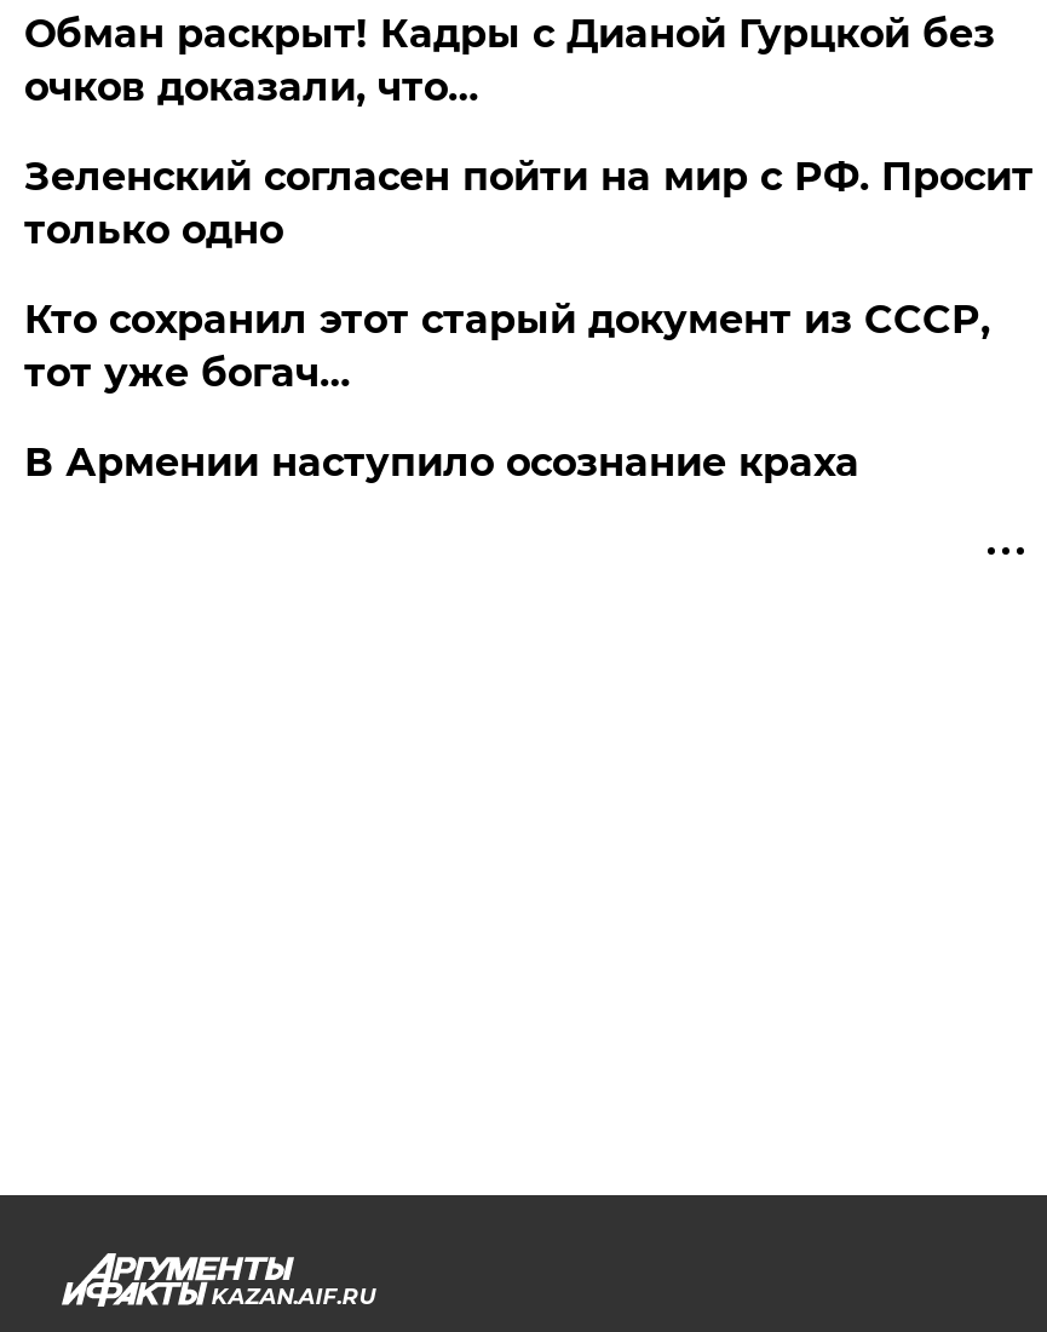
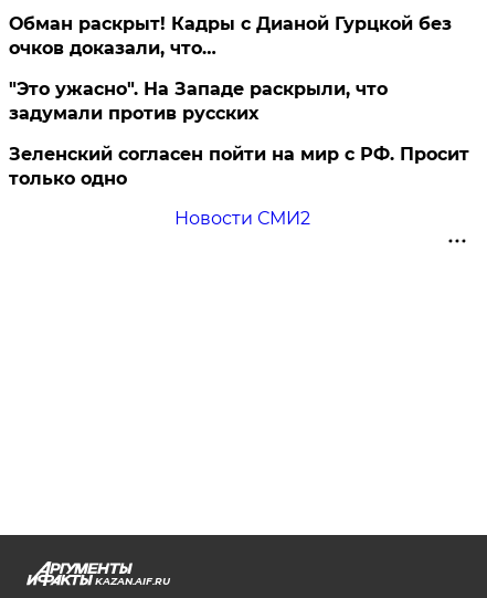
+ "Это ужасно". На Западе раскрыли, что
+ задумали против русских

moved down: Зеленский согласен пойти на мир с РФ. Просит | только одно

- Кто сохранил этот старый документ из СССР,
- тот уже богач…
- В Армении наступило осознание краха
+ Новости СМИ2
